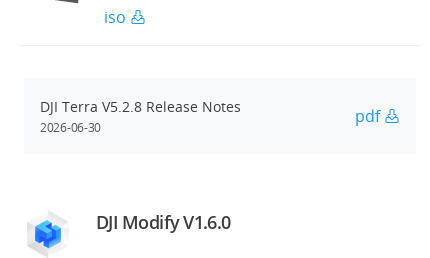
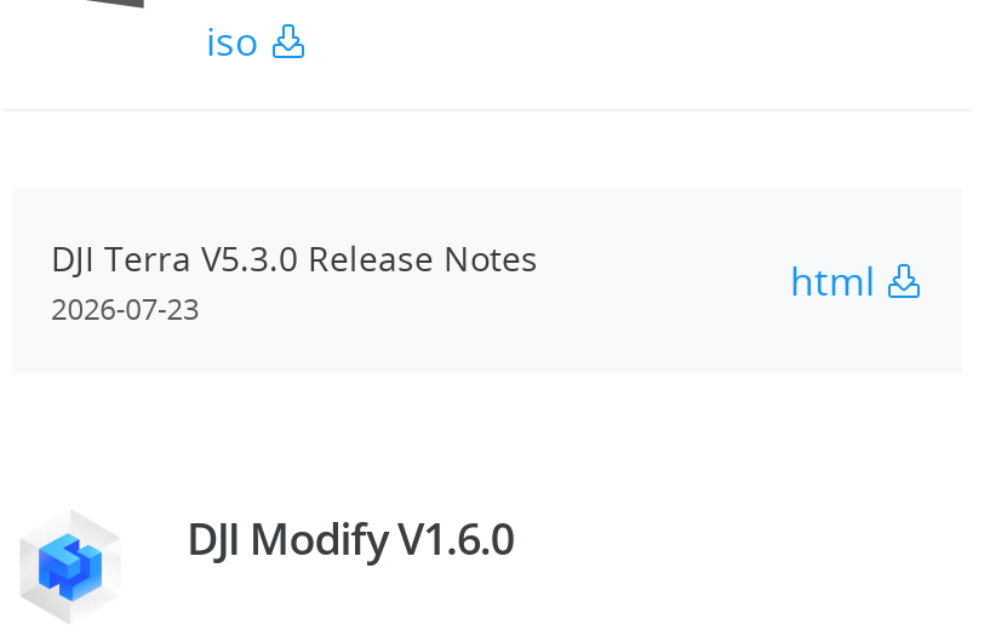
- DJI Terra V5.2.8 Release Notes
- 2026-06-30
+ DJI Terra V5.3.0 Release Notes
+ 2026-07-23

- pdf
+ html
